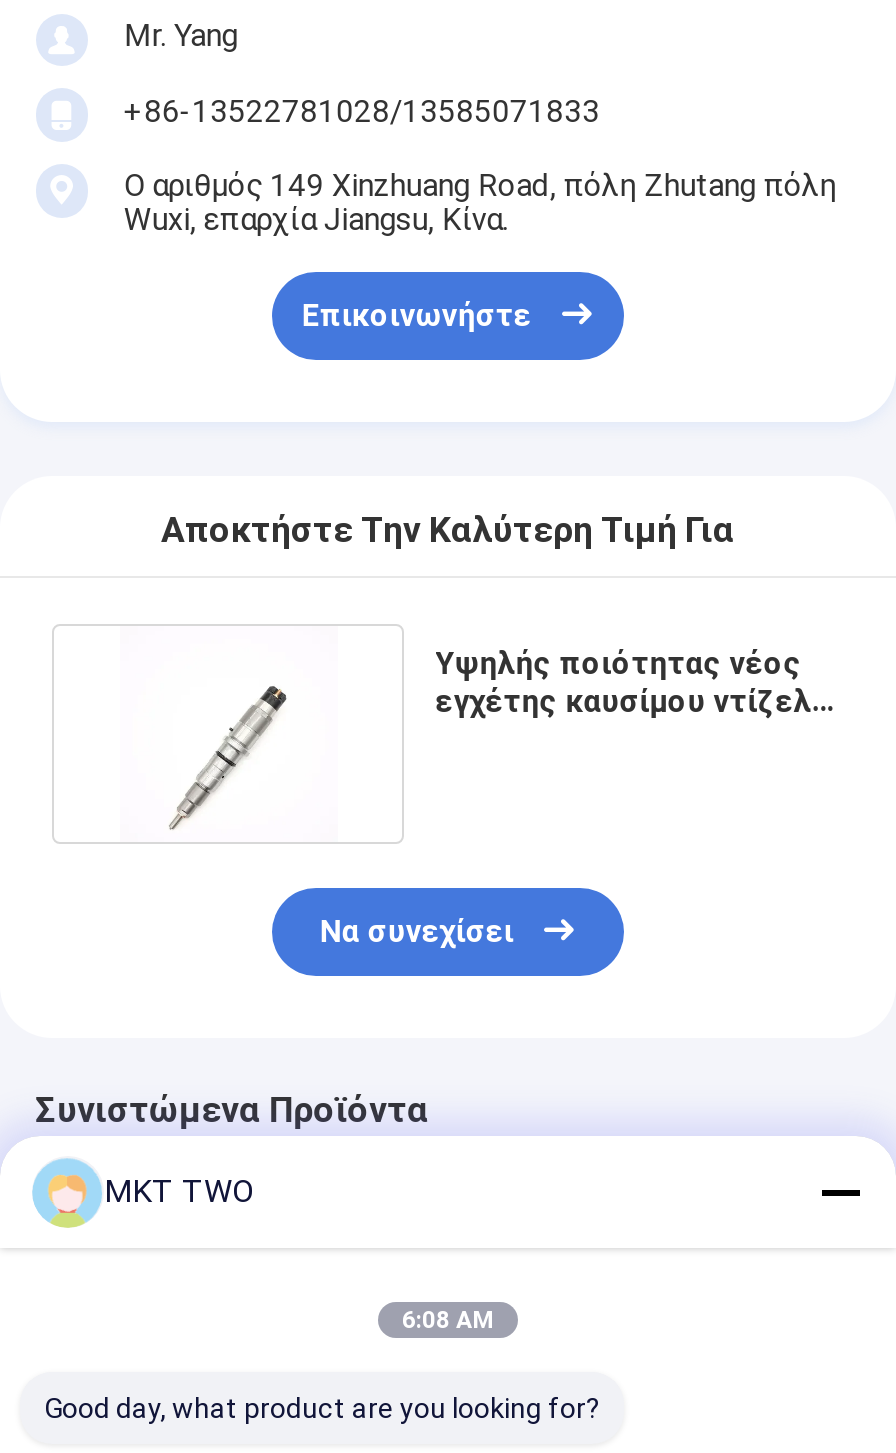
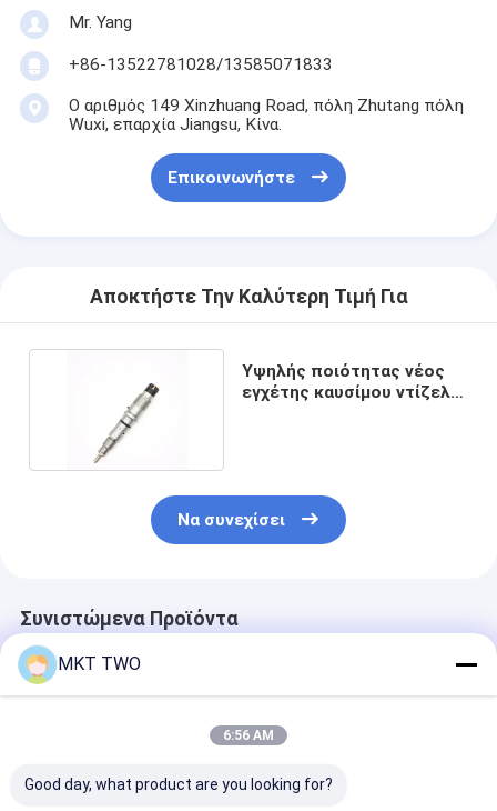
- 6:08 AM
+ 6:56 AM
